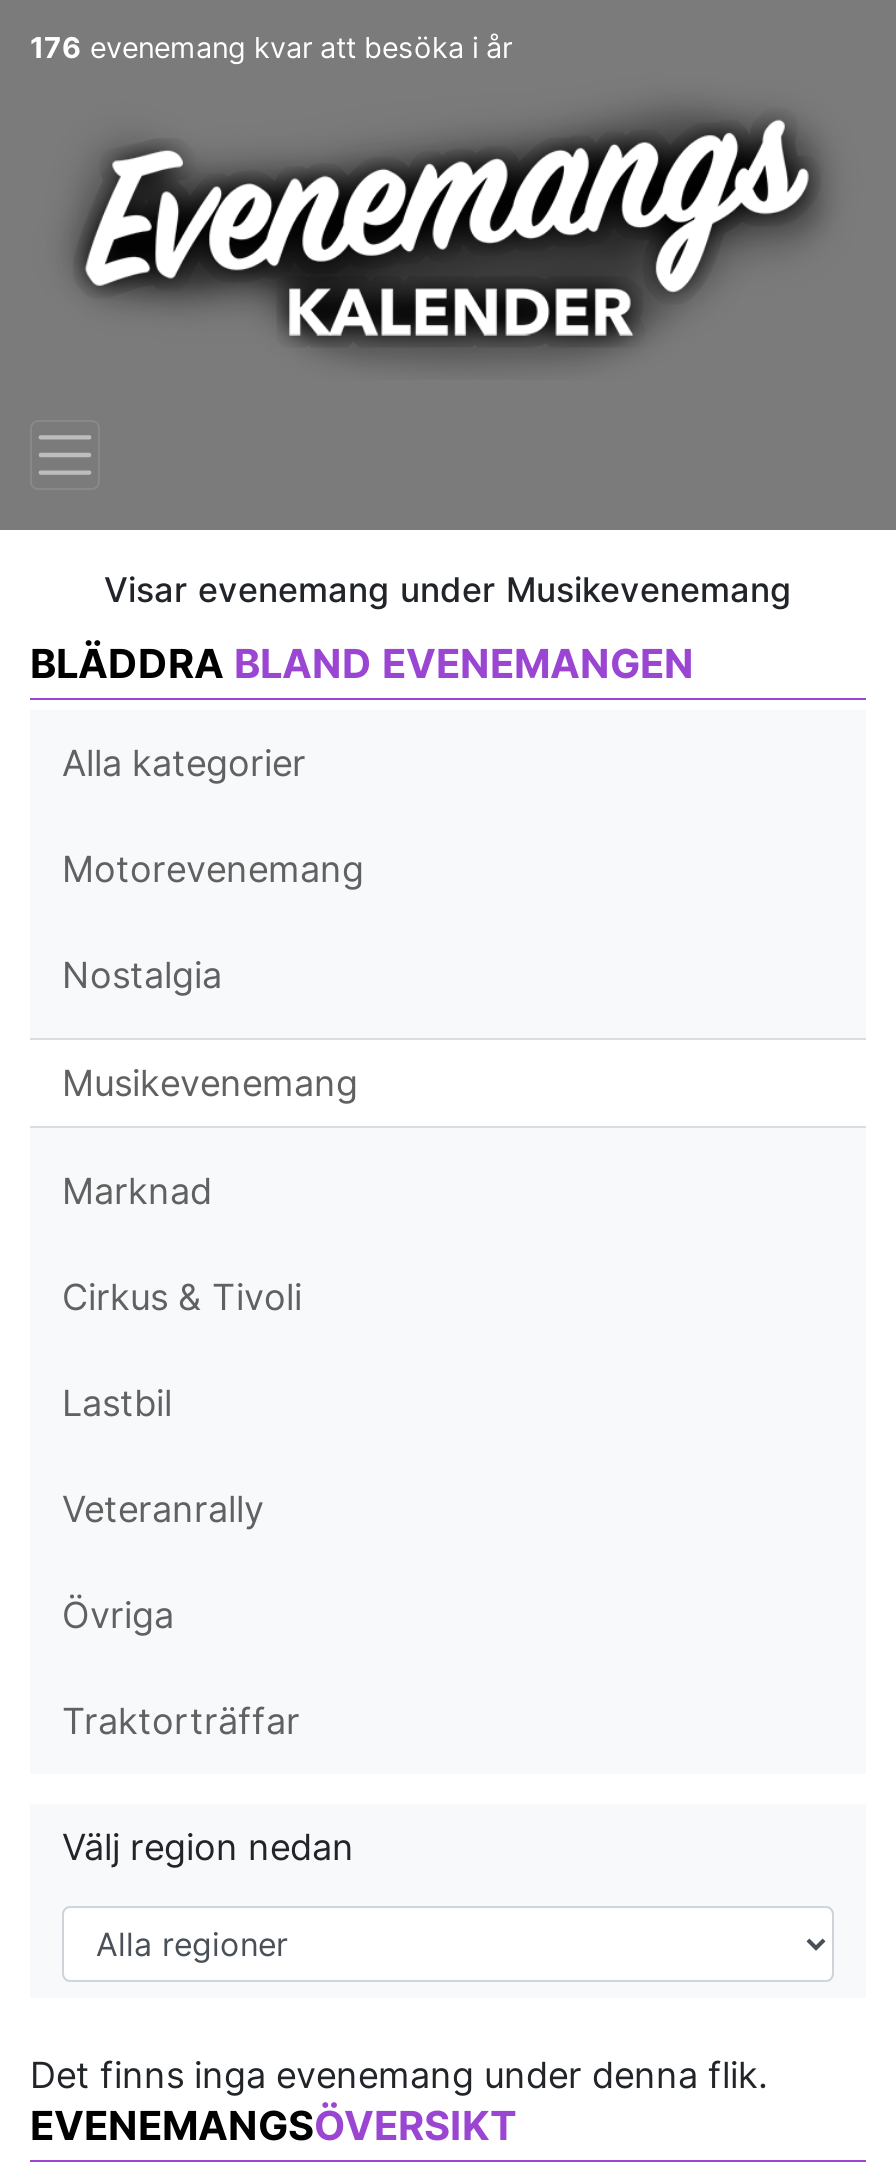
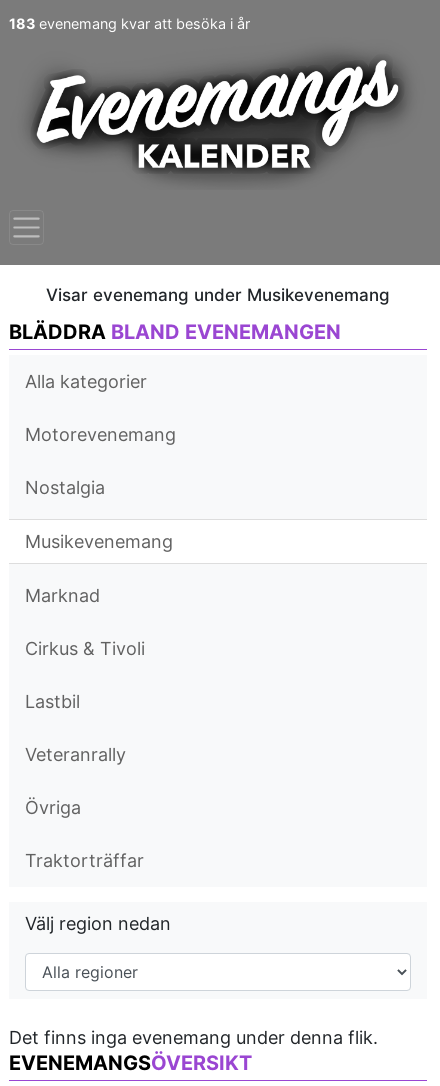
- 176 evenemang kvar att besöka i år
+ 183 evenemang kvar att besöka i år
